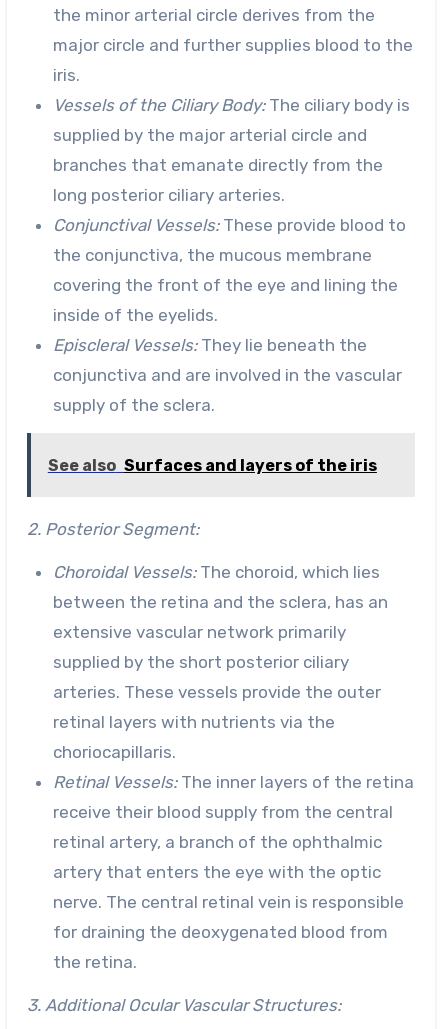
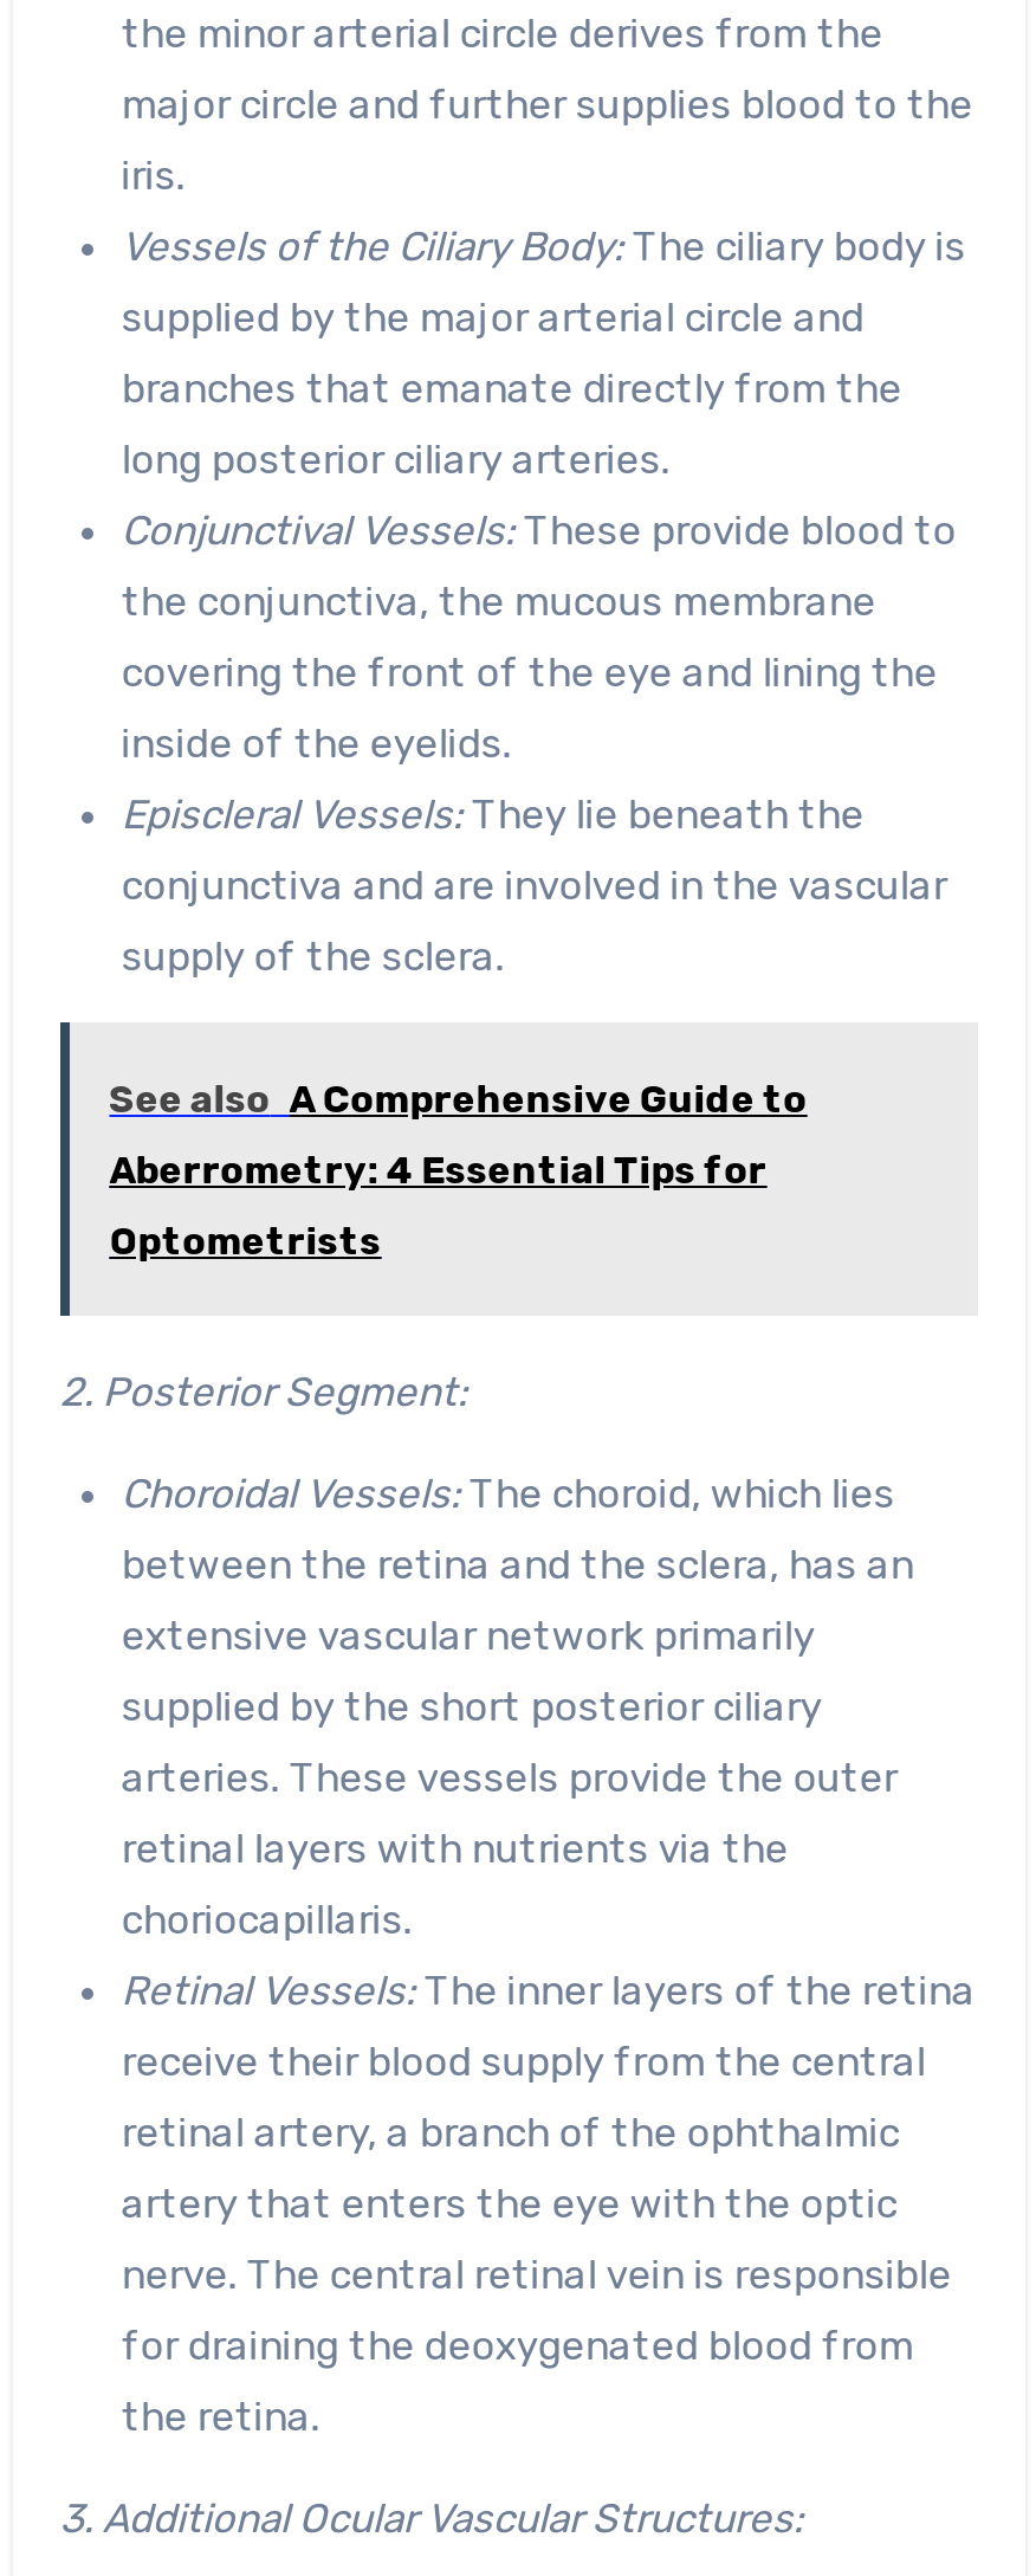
- See also Surfaces and layers of the iris
+ See also A Comprehensive Guide to
+ Aberrometry: 4 Essential Tips for
+ Optometrists
